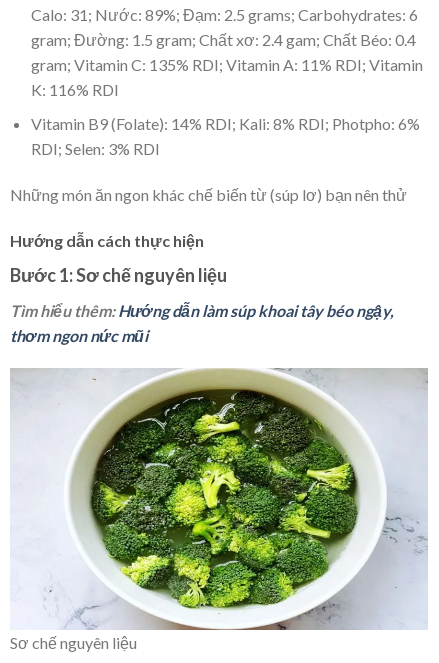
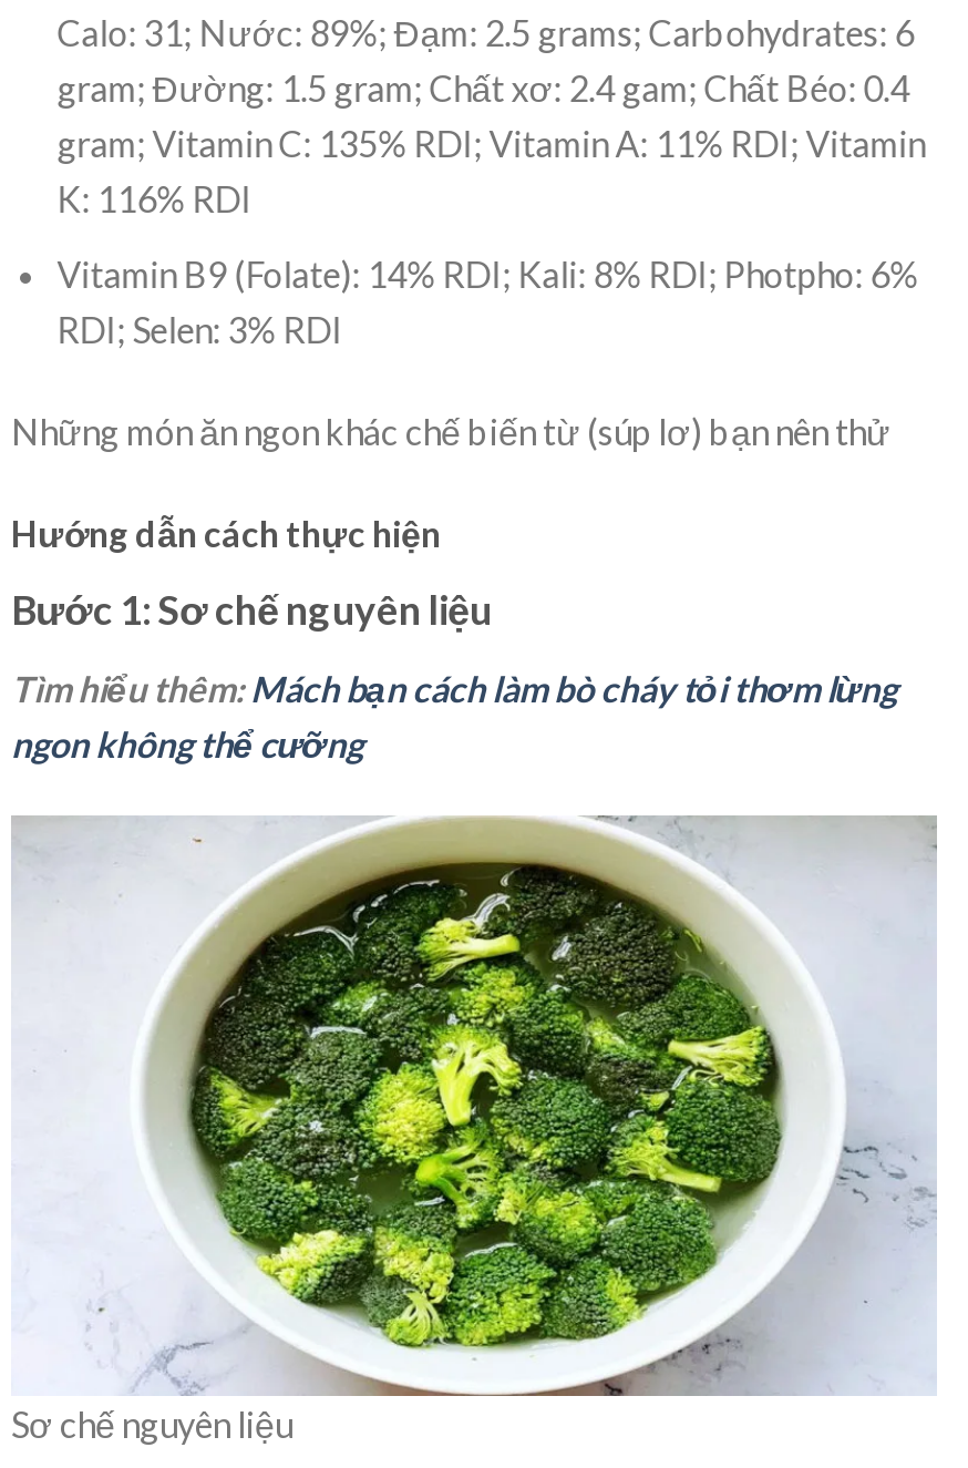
- Tìm hiểu thêm: Hướng dẫn làm súp khoai tây béo ngậy,
- thơm ngon nức mũi
+ Tìm hiểu thêm: Mách bạn cách làm bò cháy tỏi thơm lừng
+ ngon không thể cưỡng
